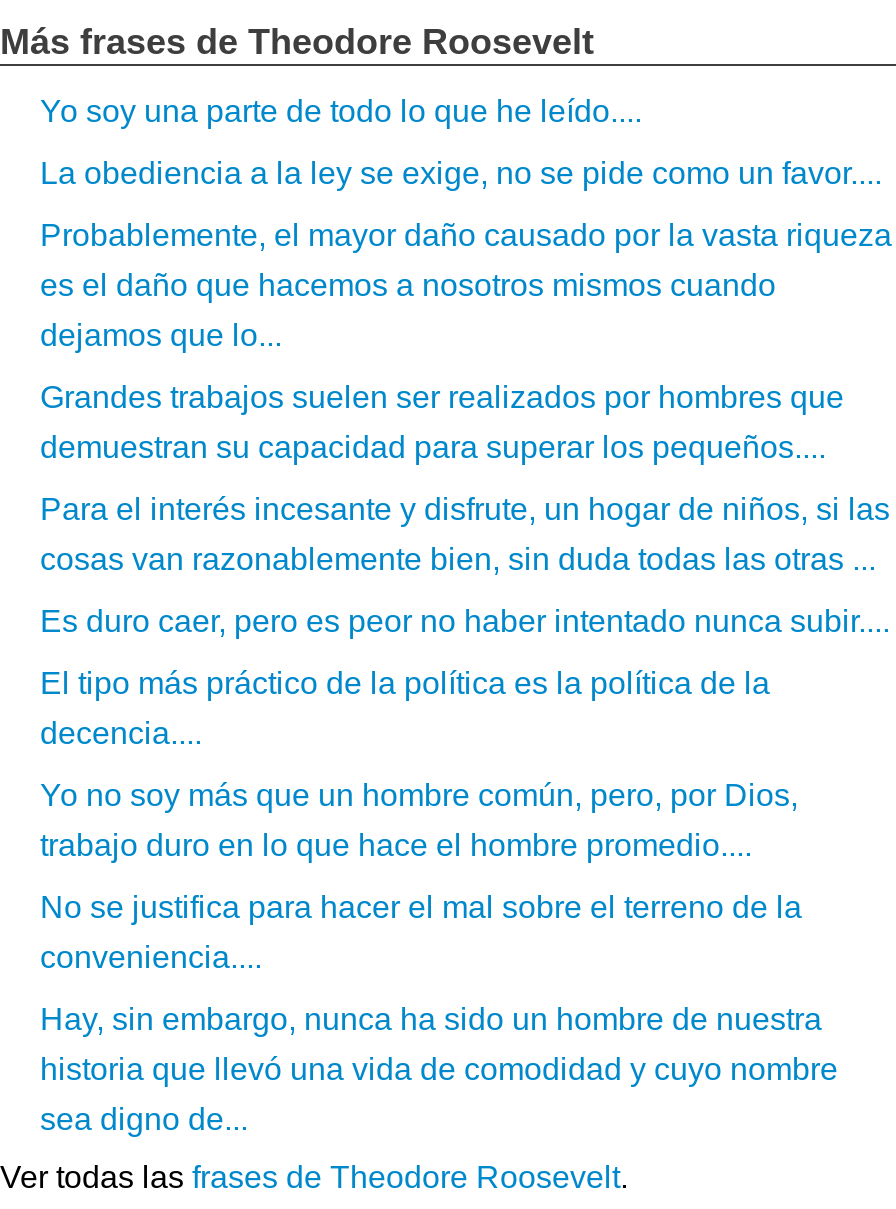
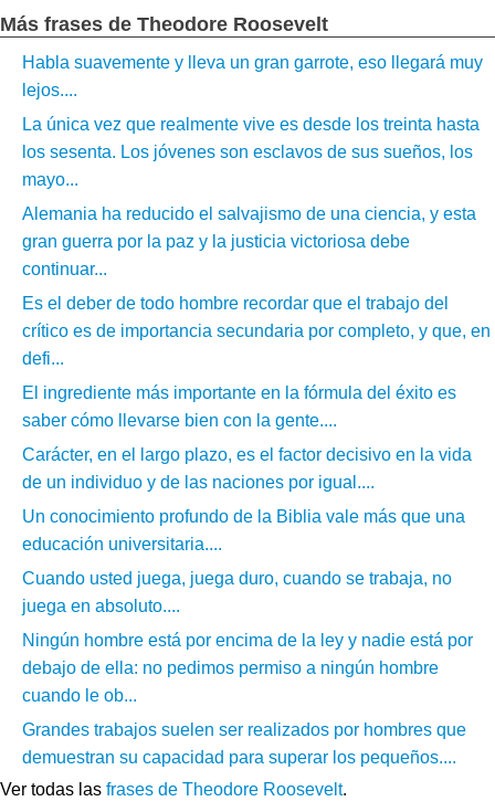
- Yo soy una parte de todo lo que he leído....
- La obediencia a la ley se exige, no se pide como un favor....
- Probablemente, el mayor daño causado por la vasta riqueza
- es el daño que hacemos a nosotros mismos cuando
- dejamos que lo...
+ Habla suavemente y lleva un gran garrote, eso llegará muy
+ lejos....
+ La única vez que realmente vive es desde los treinta hasta
+ los sesenta. Los jóvenes son esclavos de sus sueños, los
+ mayo...
+ Alemania ha reducido el salvajismo de una ciencia, y esta
+ gran guerra por la paz y la justicia victoriosa debe
+ continuar...
+ Es el deber de todo hombre recordar que el trabajo del
+ crítico es de importancia secundaria por completo, y que, en
+ defi...
+ El ingrediente más importante en la fórmula del éxito es
+ saber cómo llevarse bien con la gente....
+ Carácter, en el largo plazo, es el factor decisivo en la vida
+ de un individuo y de las naciones por igual....
+ Un conocimiento profundo de la Biblia vale más que una
+ educación universitaria....
+ Cuando usted juega, juega duro, cuando se trabaja, no
+ juega en absoluto....
+ Ningún hombre está por encima de la ley y nadie está por
+ debajo de ella: no pedimos permiso a ningún hombre
+ cuando le ob...

moved down: Grandes trabajos suelen ser realizados por hombres que | demuestran su capacidad para superar los pequeños....

- Para el interés incesante y disfrute, un hogar de niños, si las
- cosas van razonablemente bien, sin duda todas las otras ...
- Es duro caer, pero es peor no haber intentado nunca subir....
- El tipo más práctico de la política es la política de la
- decencia....
- Yo no soy más que un hombre común, pero, por Dios,
- trabajo duro en lo que hace el hombre promedio....
- No se justifica para hacer el mal sobre el terreno de la
- conveniencia....
- Hay, sin embargo, nunca ha sido un hombre de nuestra
- historia que llevó una vida de comodidad y cuyo nombre
- sea digno de...
